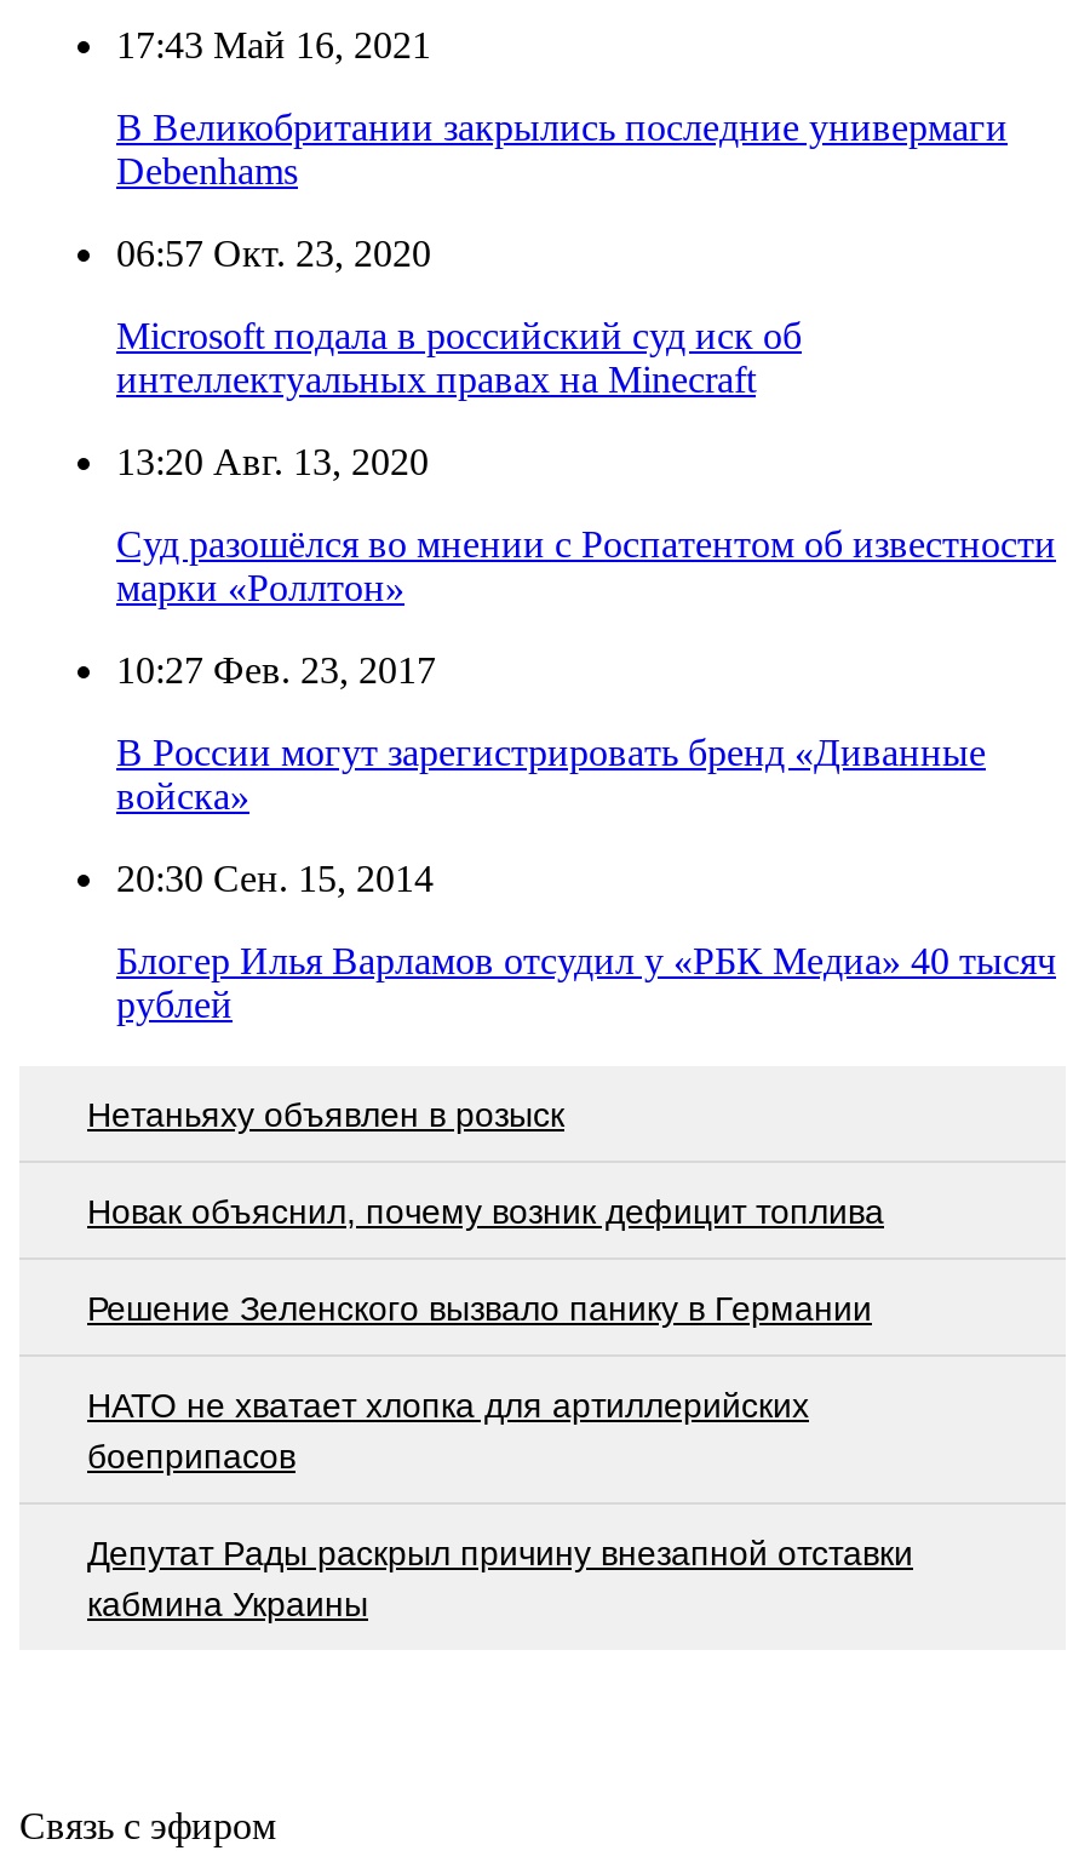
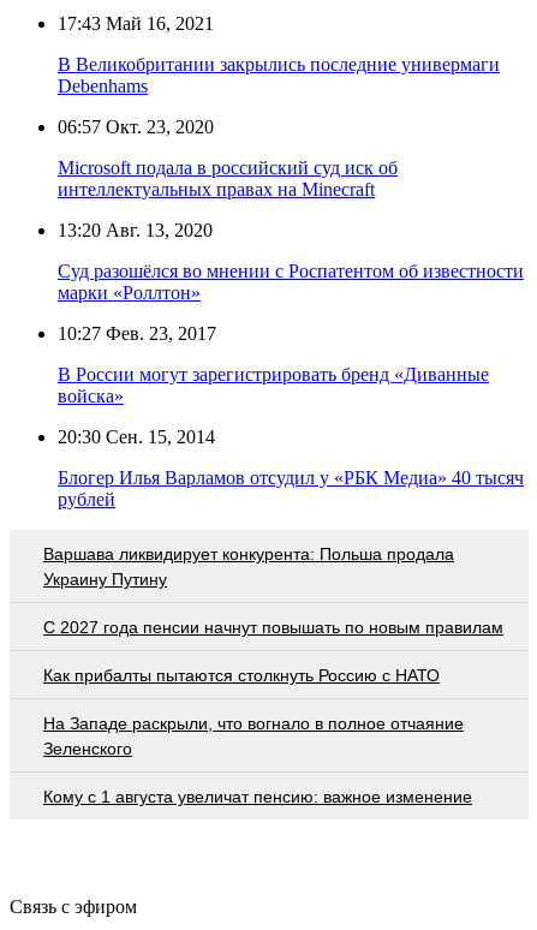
- Нетаньяху объявлен в розыск
+ Варшава ликвидирует конкурента: Польша продала
+ Украину Путину

- Новак объяснил, почему возник дефицит топлива
+ С 2027 года пенсии начнут повышать по новым правилам

- Решение Зеленского вызвало панику в Германии
+ Как прибалты пытаются столкнуть Россию с НАТО

- НАТО не хватает хлопка для артиллерийских
- боеприпасов
+ На Западе раскрыли, что вогнало в полное отчаяние
+ Зеленского

- Депутат Рады раскрыл причину внезапной отставки
- кабмина Украины
+ Кому с 1 августа увеличат пенсию: важное изменение
